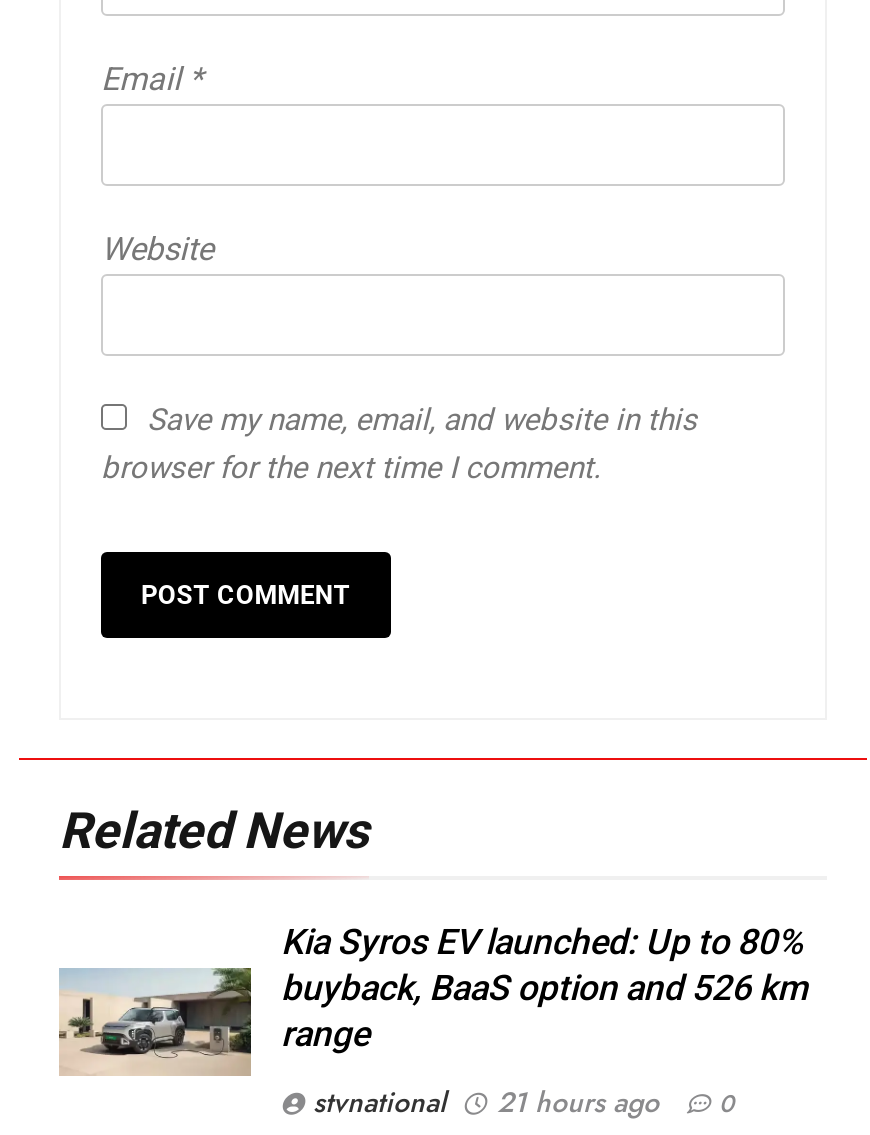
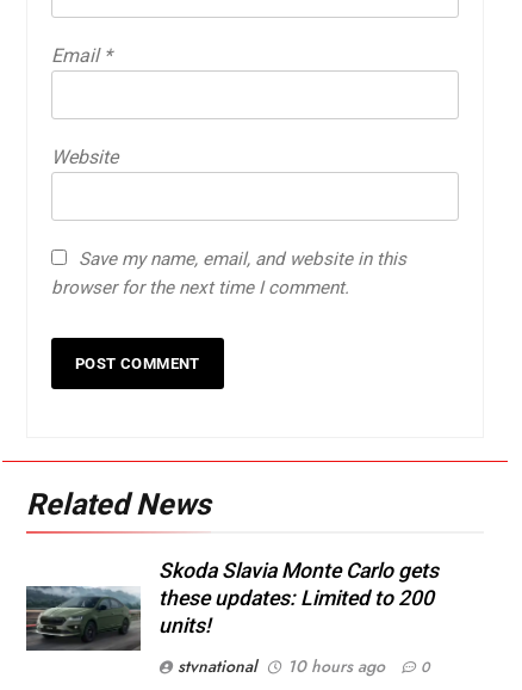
- [image]
- Kia Syros EV launched: Up to 80%
- buyback, BaaS option and 526 km
- range
+ [image]
+ Skoda Slavia Monte Carlo gets
+ these updates: Limited to 200
+ units!

- 21 hours ago
+ 10 hours ago
